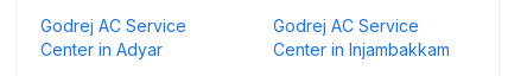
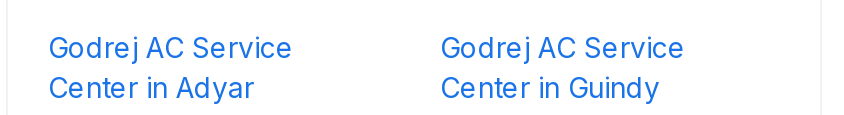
- Center in Injambakkam
+ Center in Guindy
